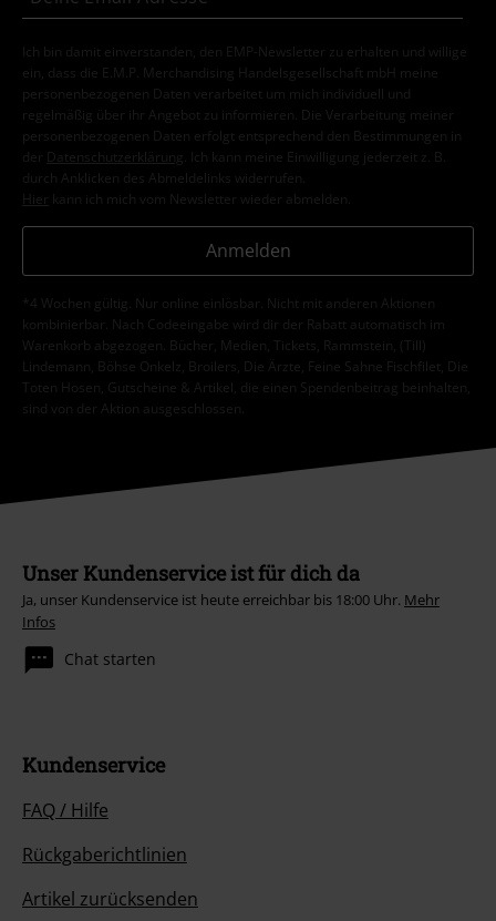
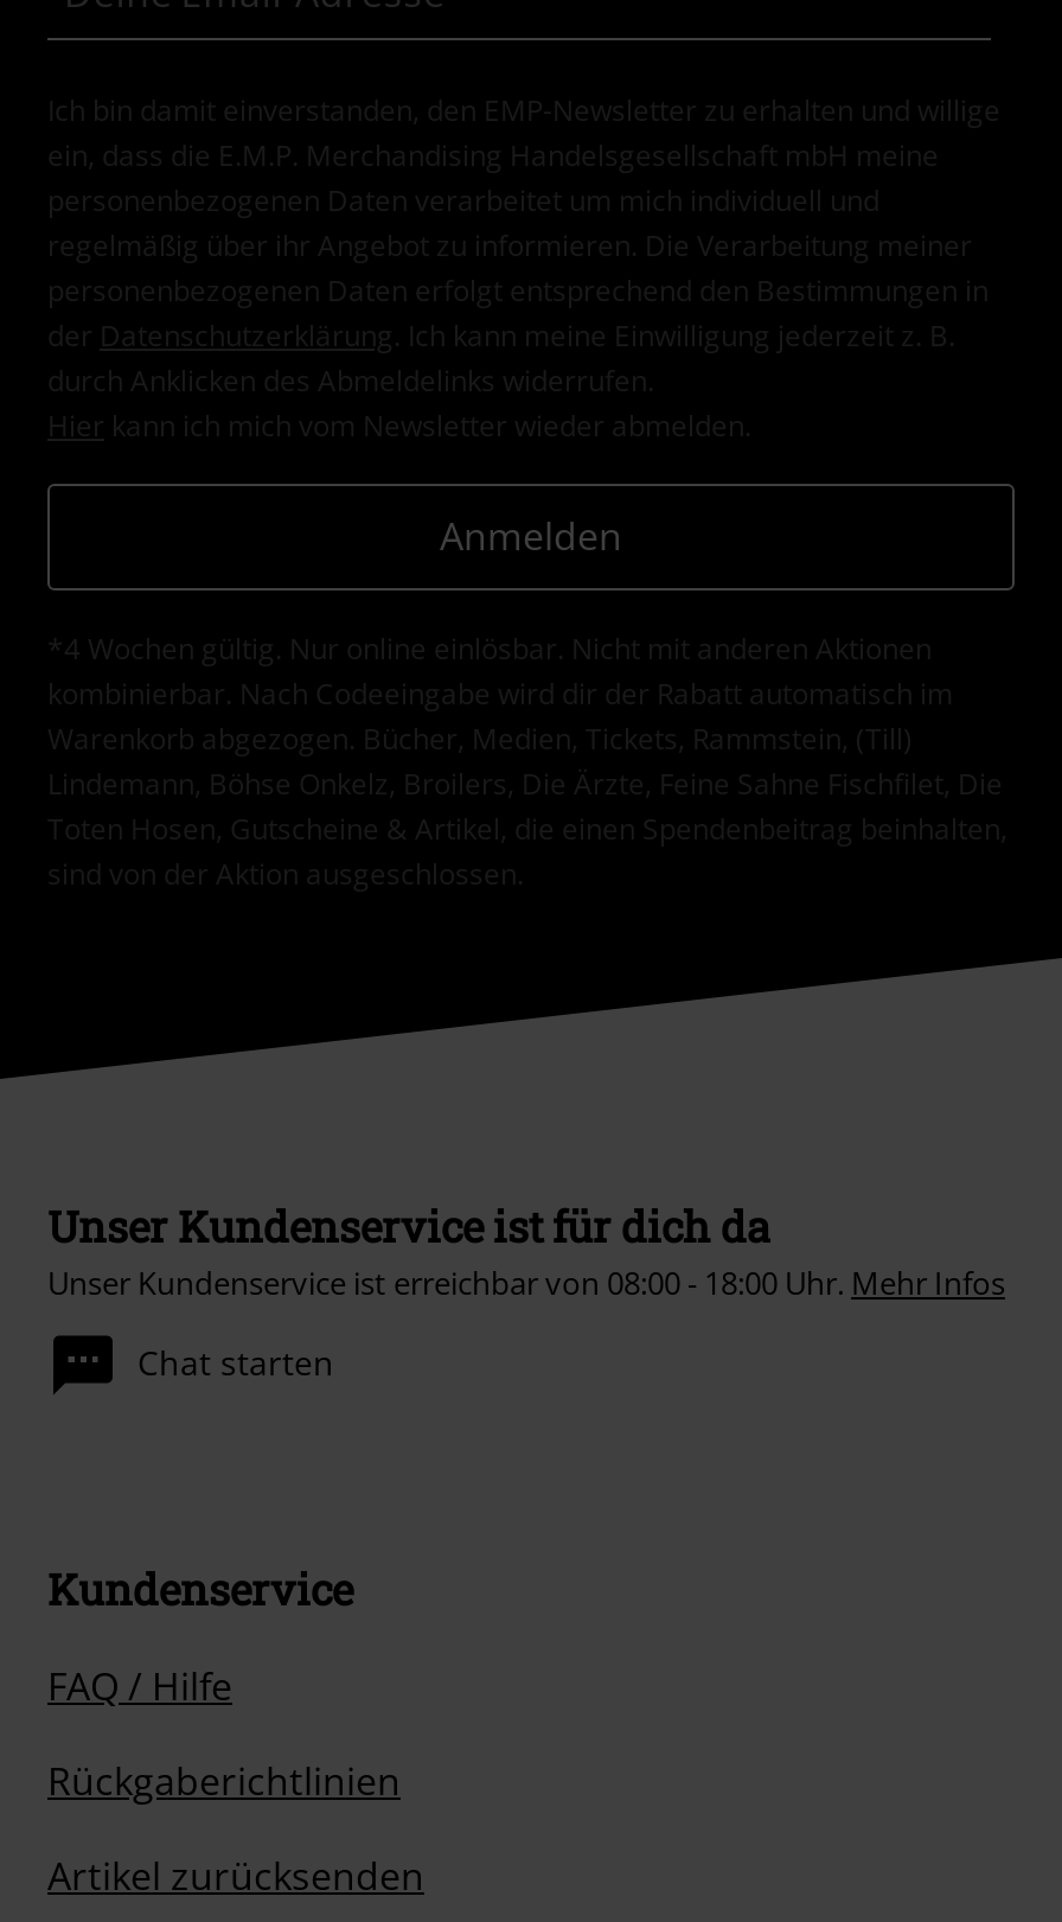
- Ja, unser Kundenservice ist heute erreichbar bis 18:00 Uhr. Mehr
- Infos
+ Unser Kundenservice ist erreichbar von 08:00 - 18:00 Uhr. Mehr Infos
